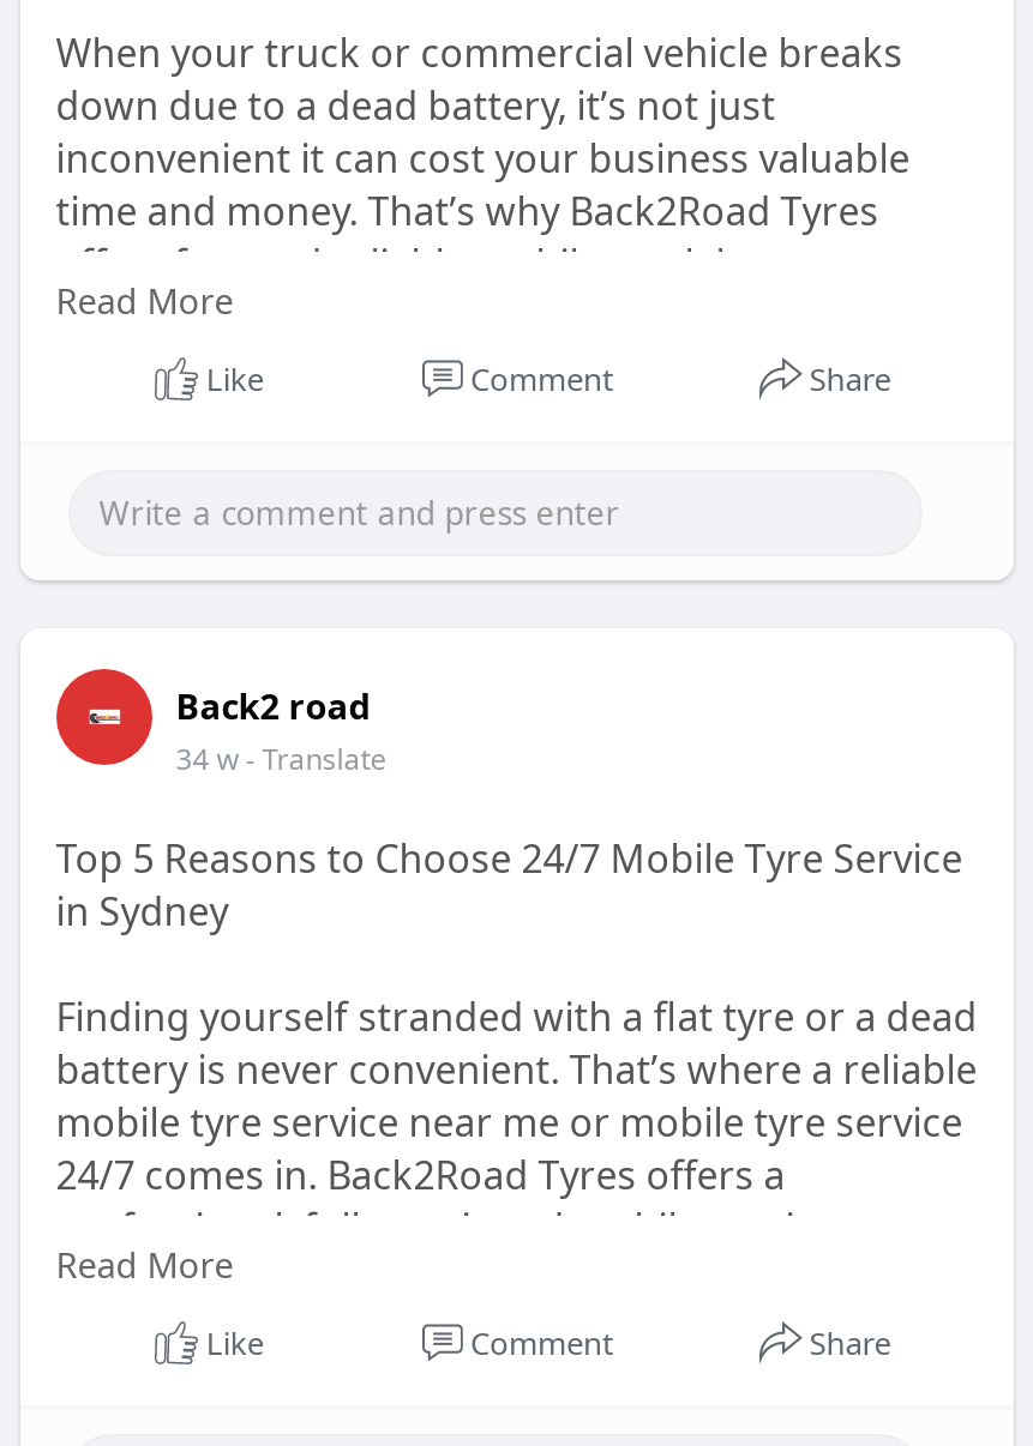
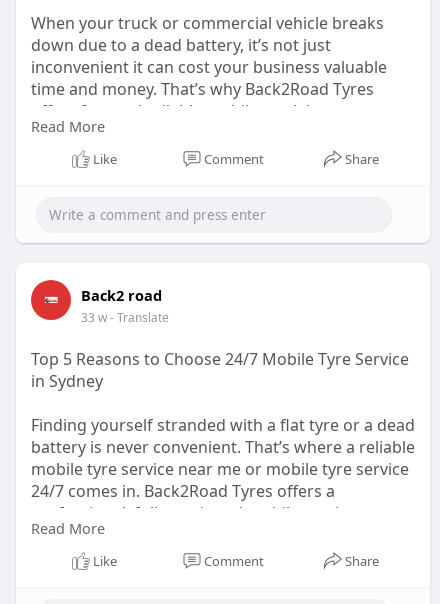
- 34 w - Translate
+ 33 w - Translate
